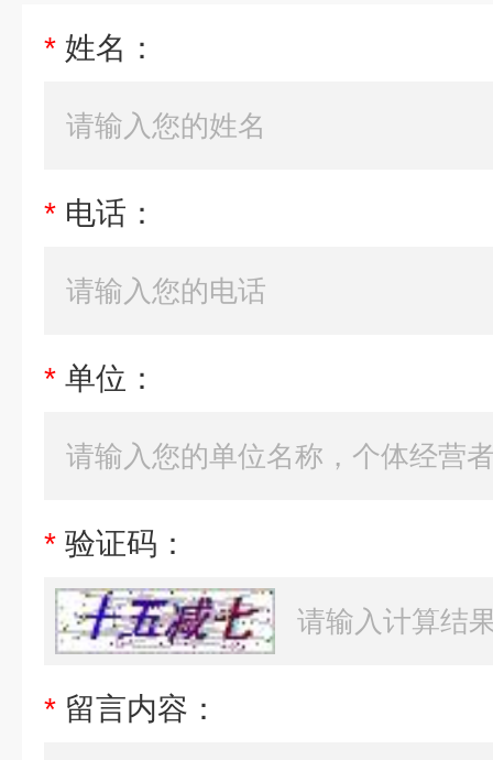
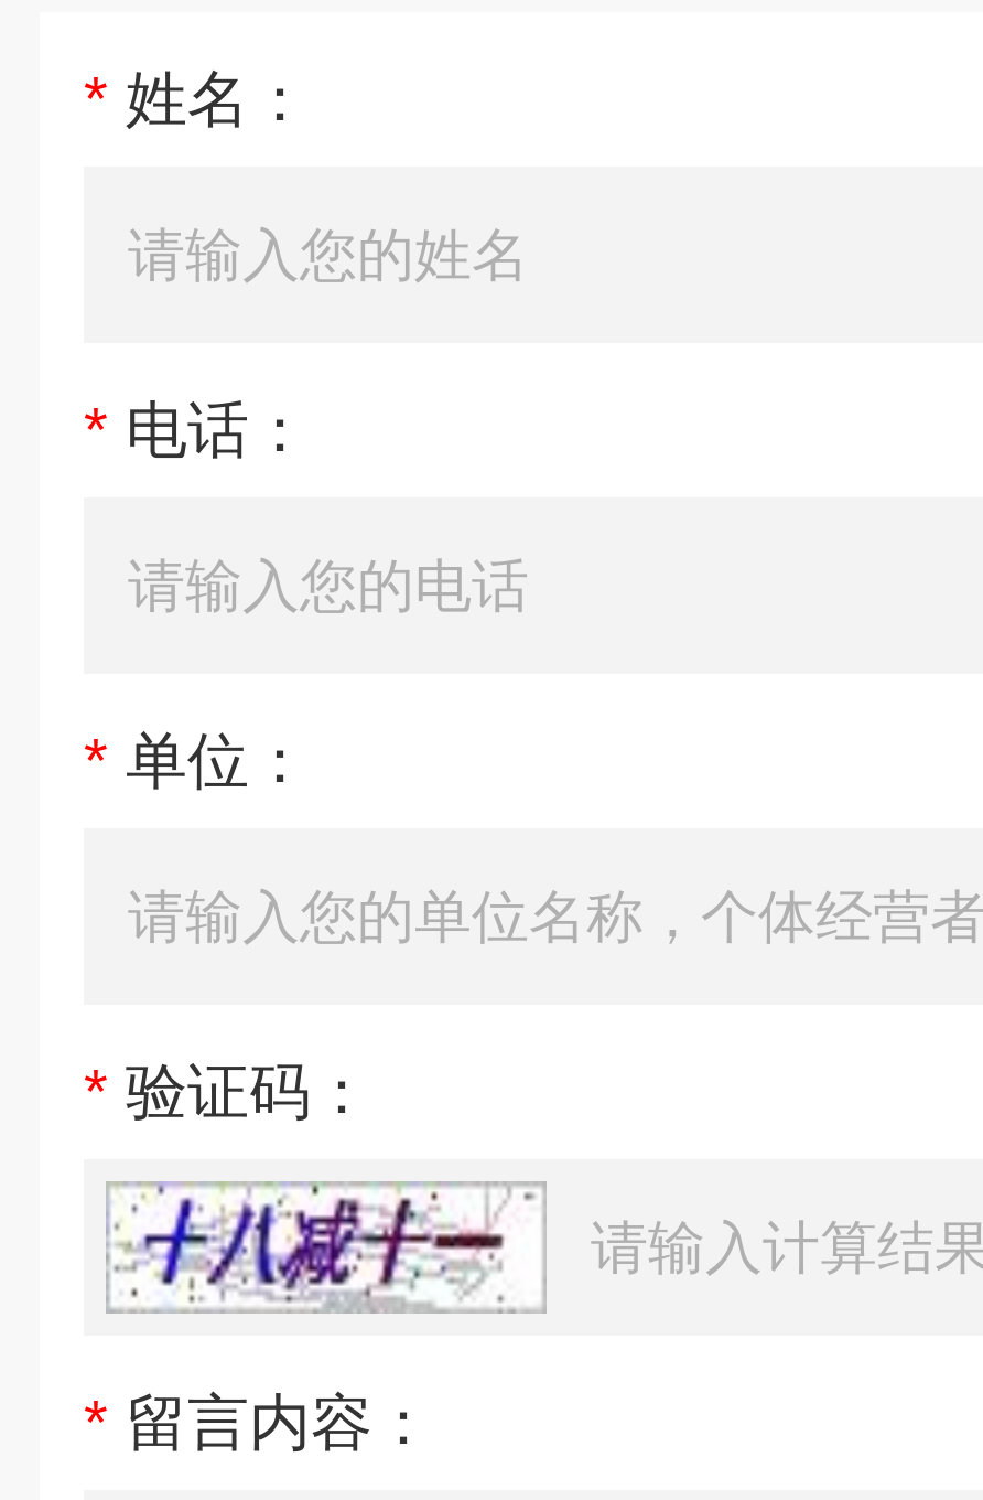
- [image]
+ [image]
